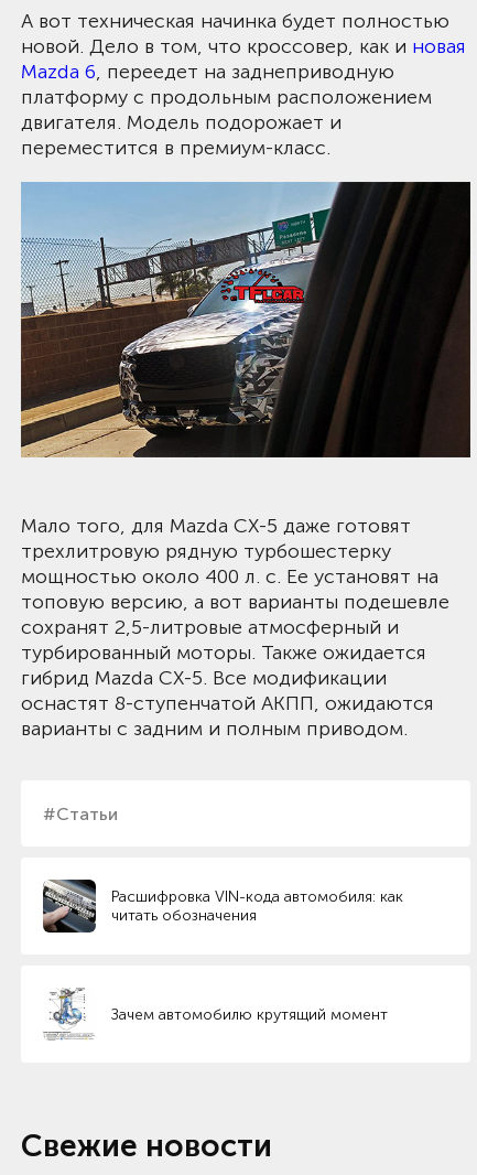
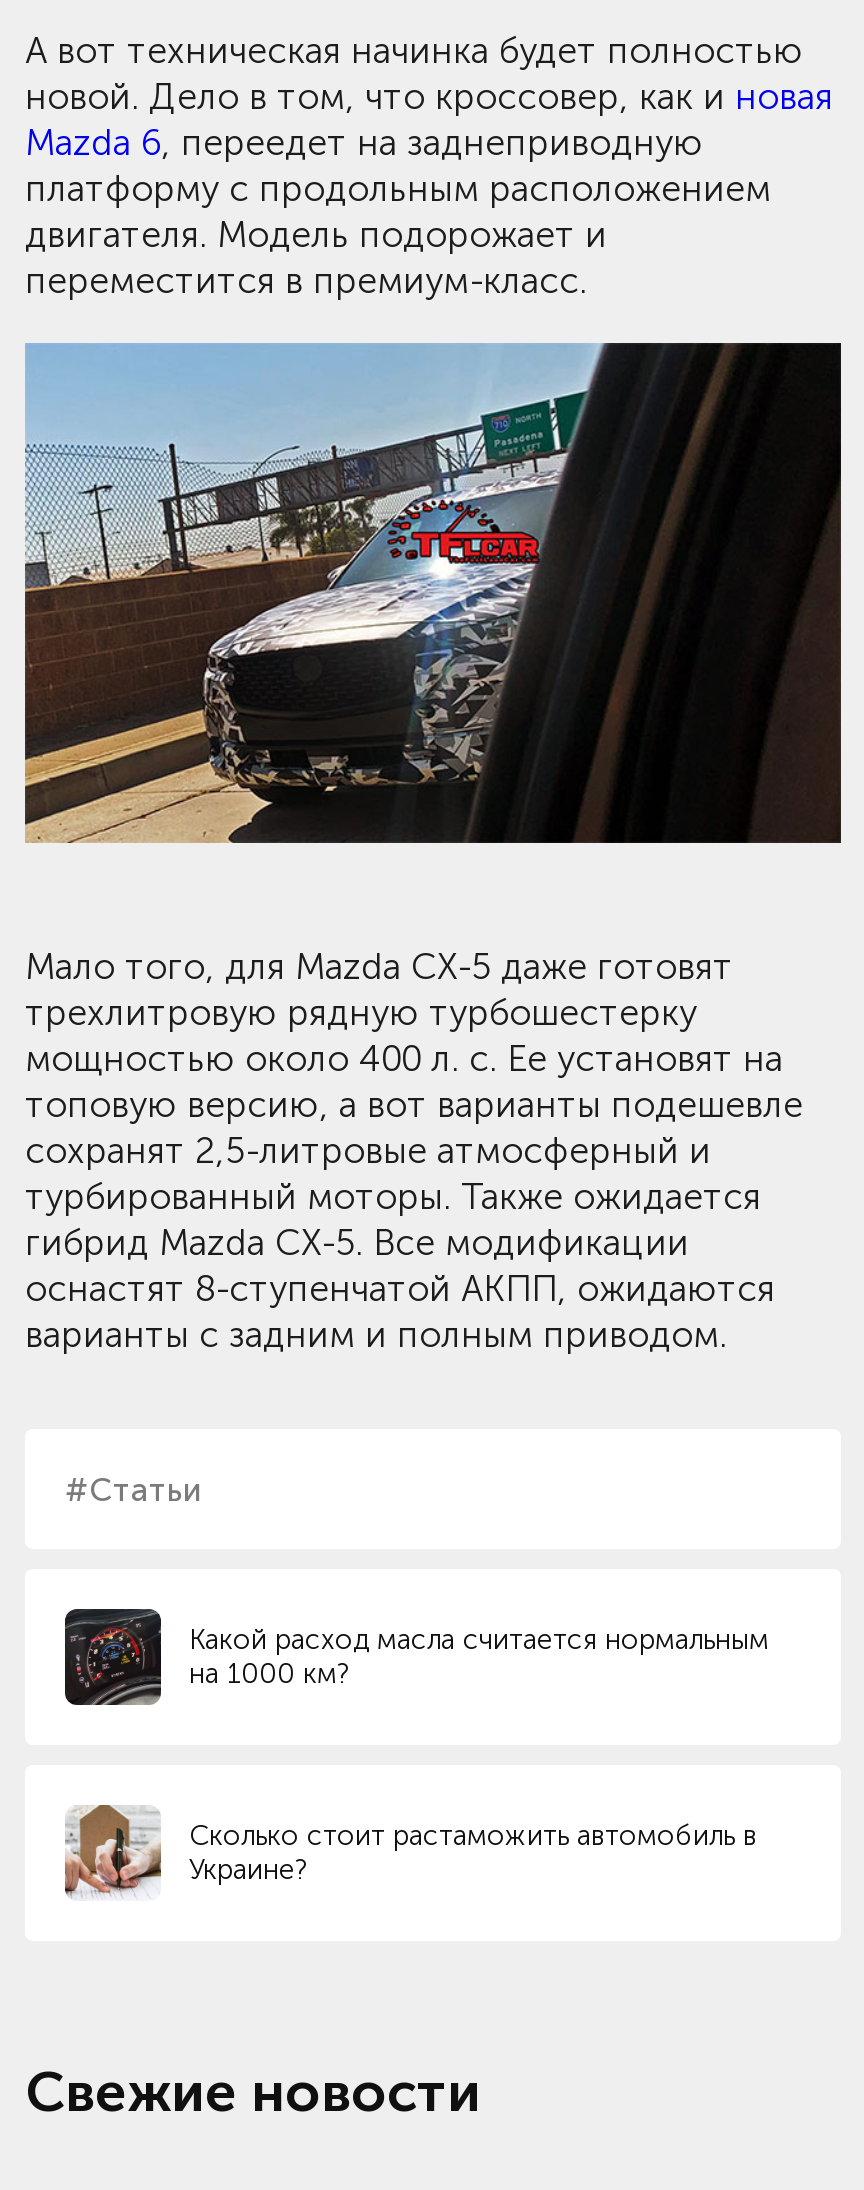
- [image]
- Расшифровка VIN-кода автомобиля: как
- читать обозначения
+ [image]
+ Какой расход масла считается нормальным
+ на 1000 км?

- [image]
- Зачем автомобилю крутящий момент
+ [image]
+ Сколько стоит растаможить автомобиль в
+ Украине?
